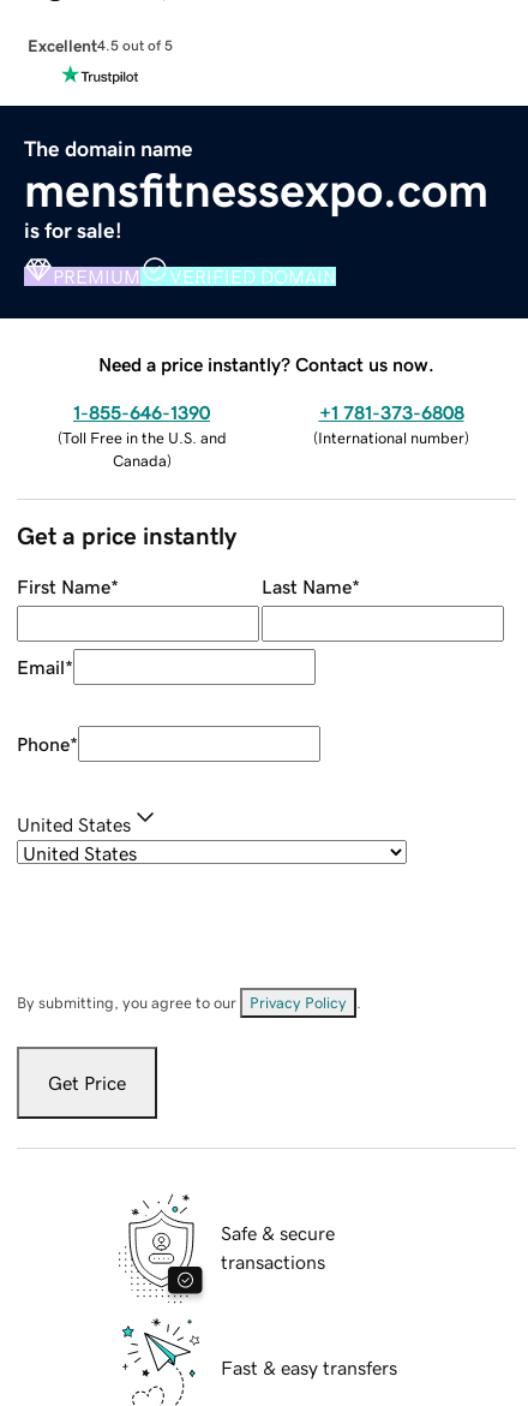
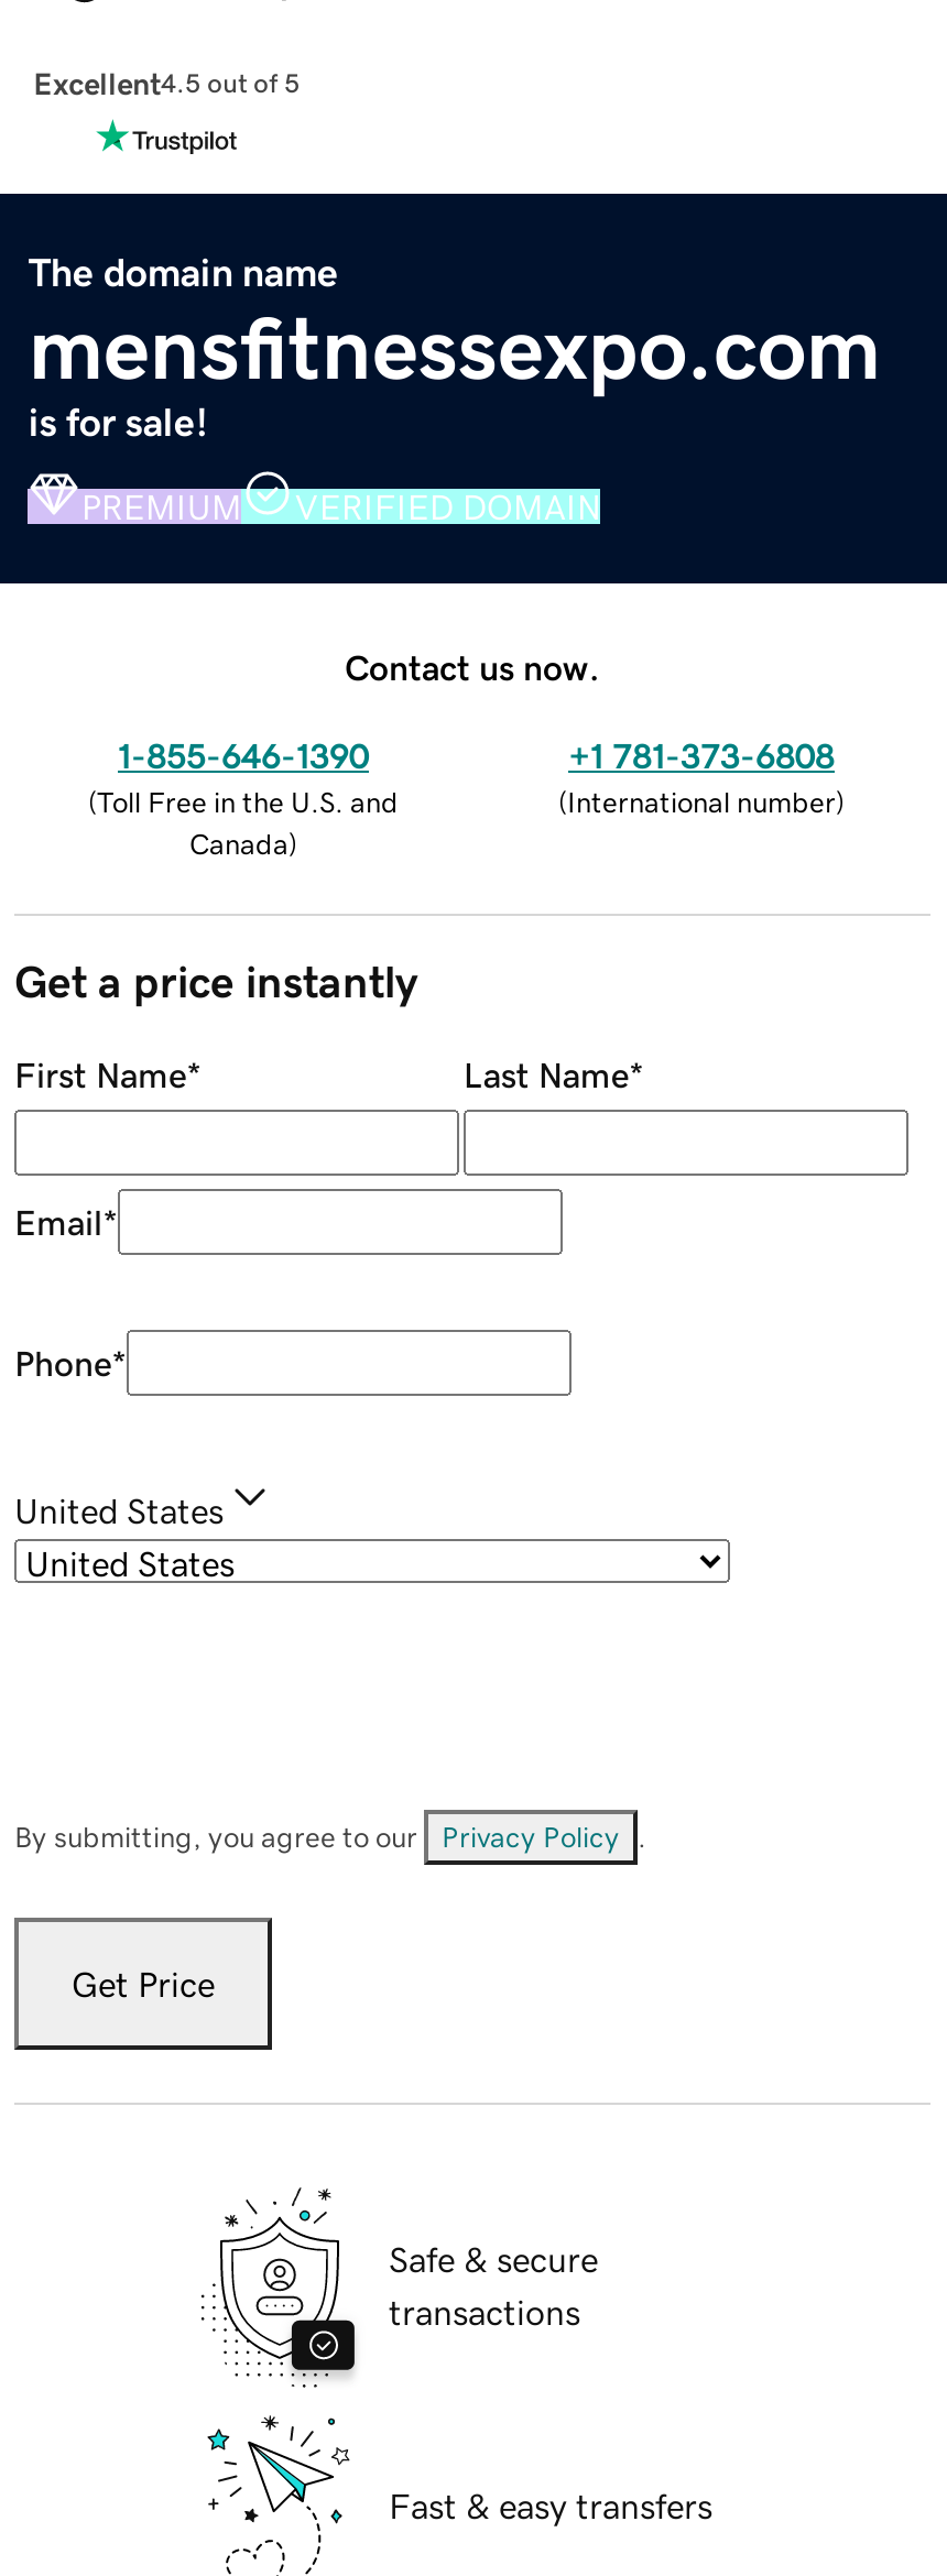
- Need a price instantly? Contact us now.
+ Contact us now.
